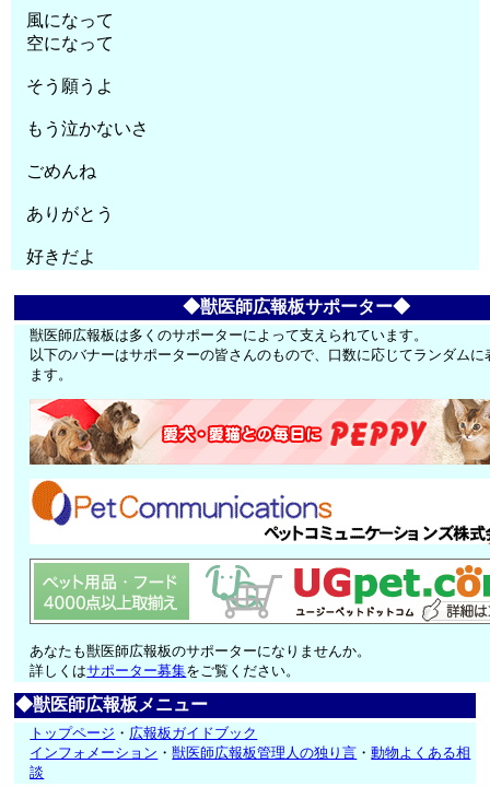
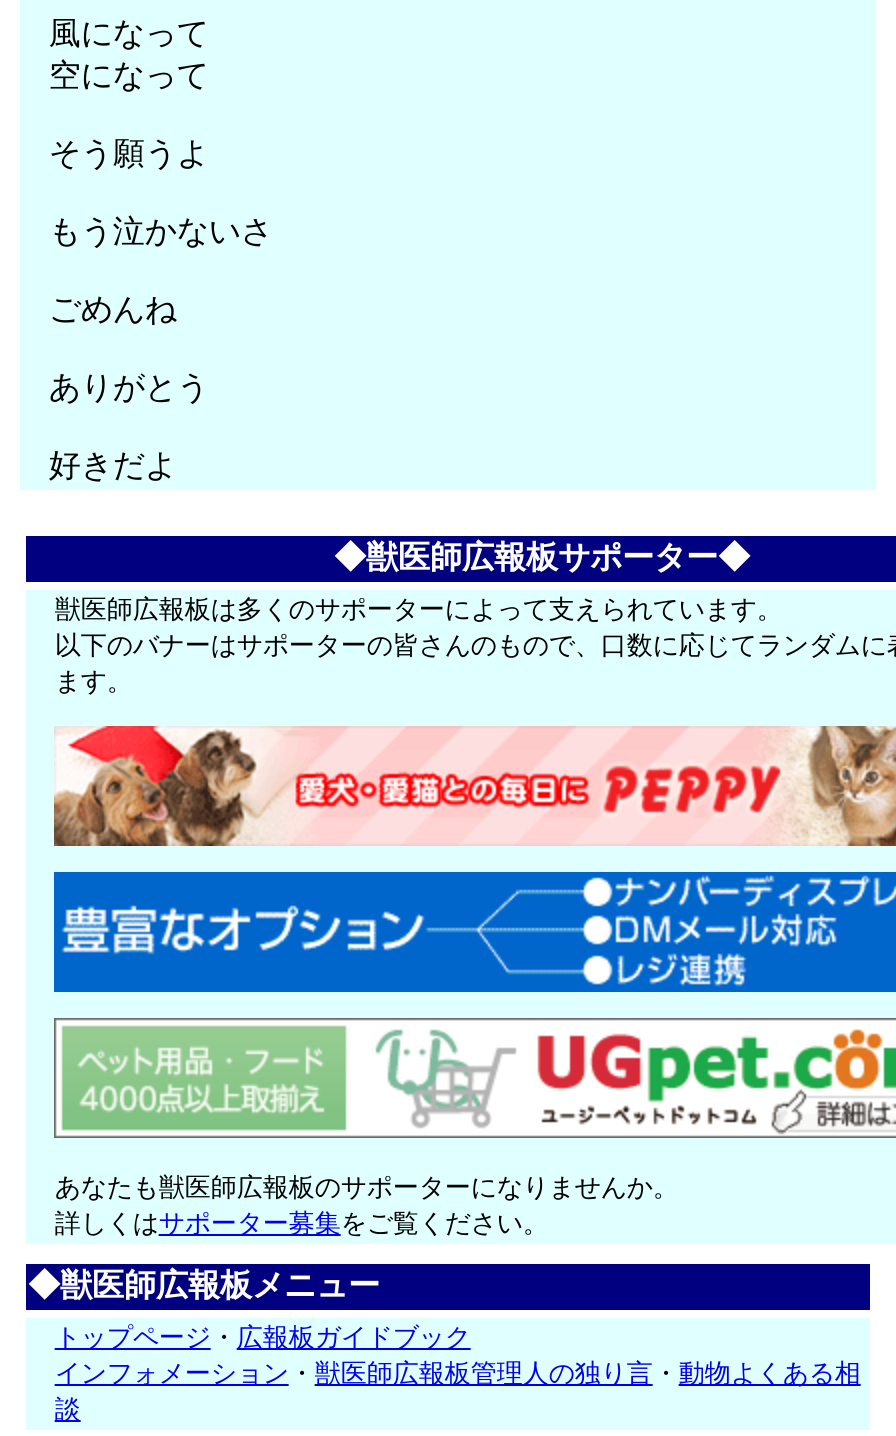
- [image]
+ [image]
